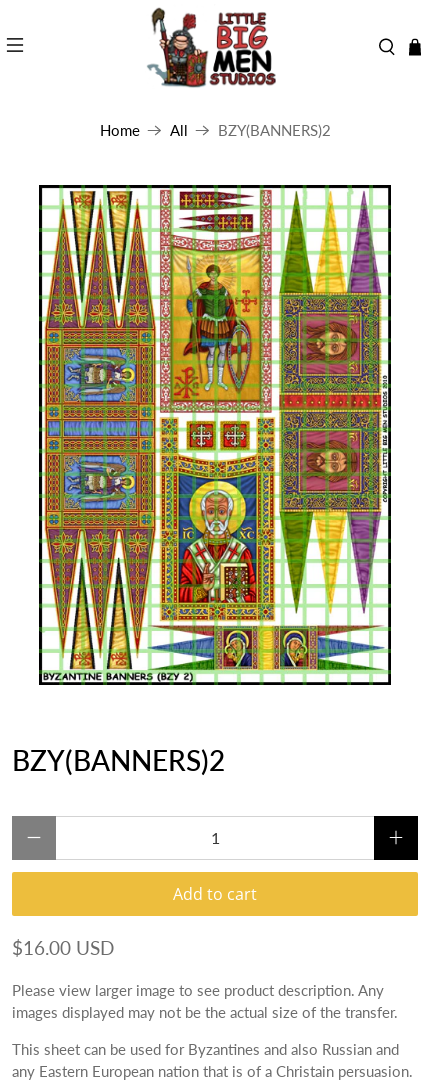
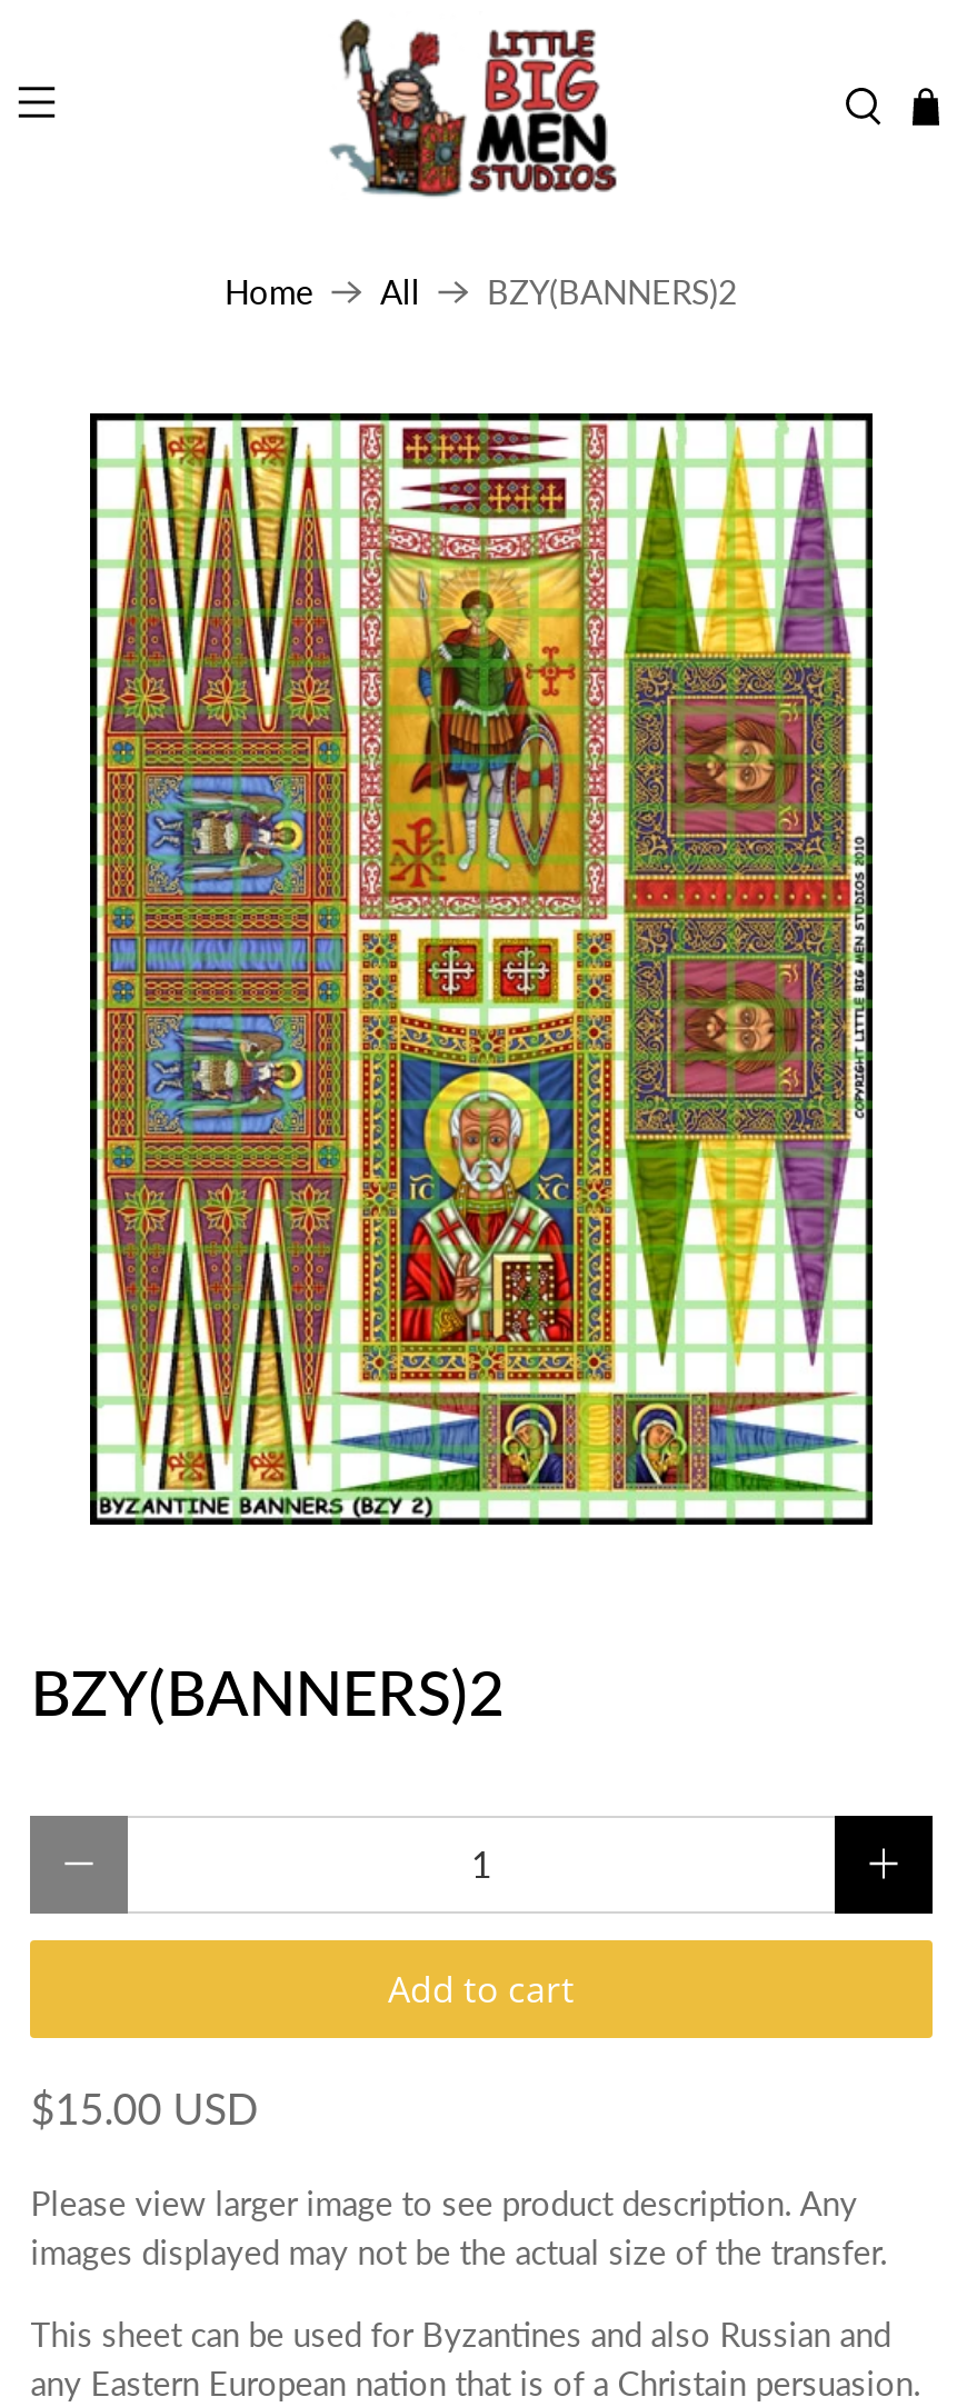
- $16.00 USD
+ $15.00 USD
